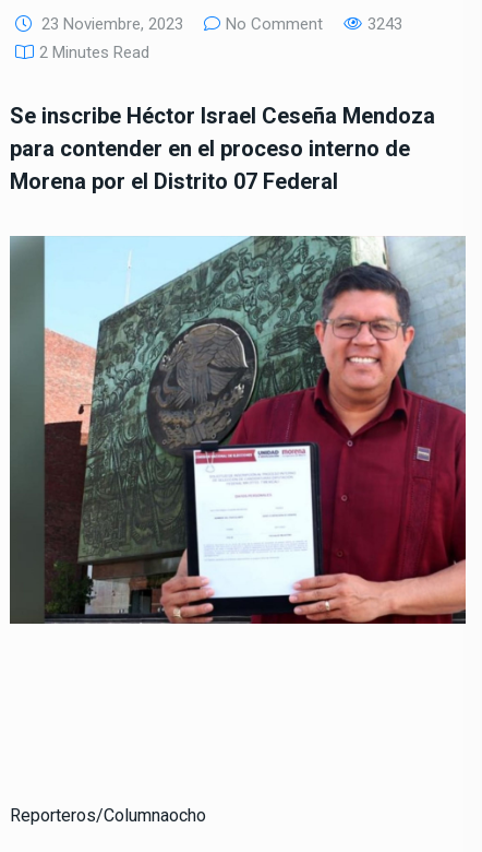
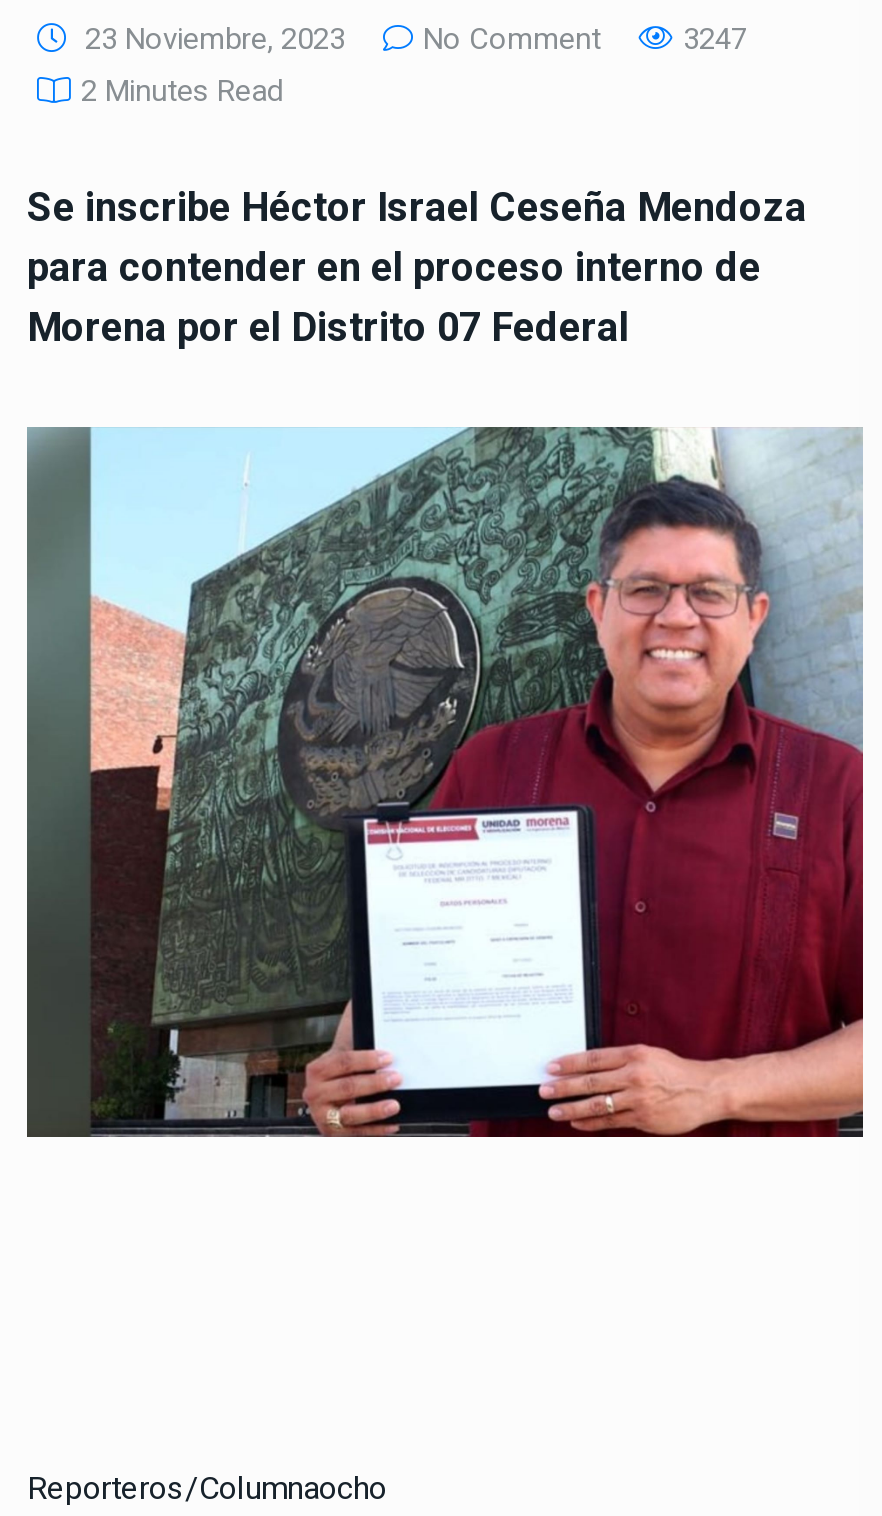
- 3243
+ 3247
